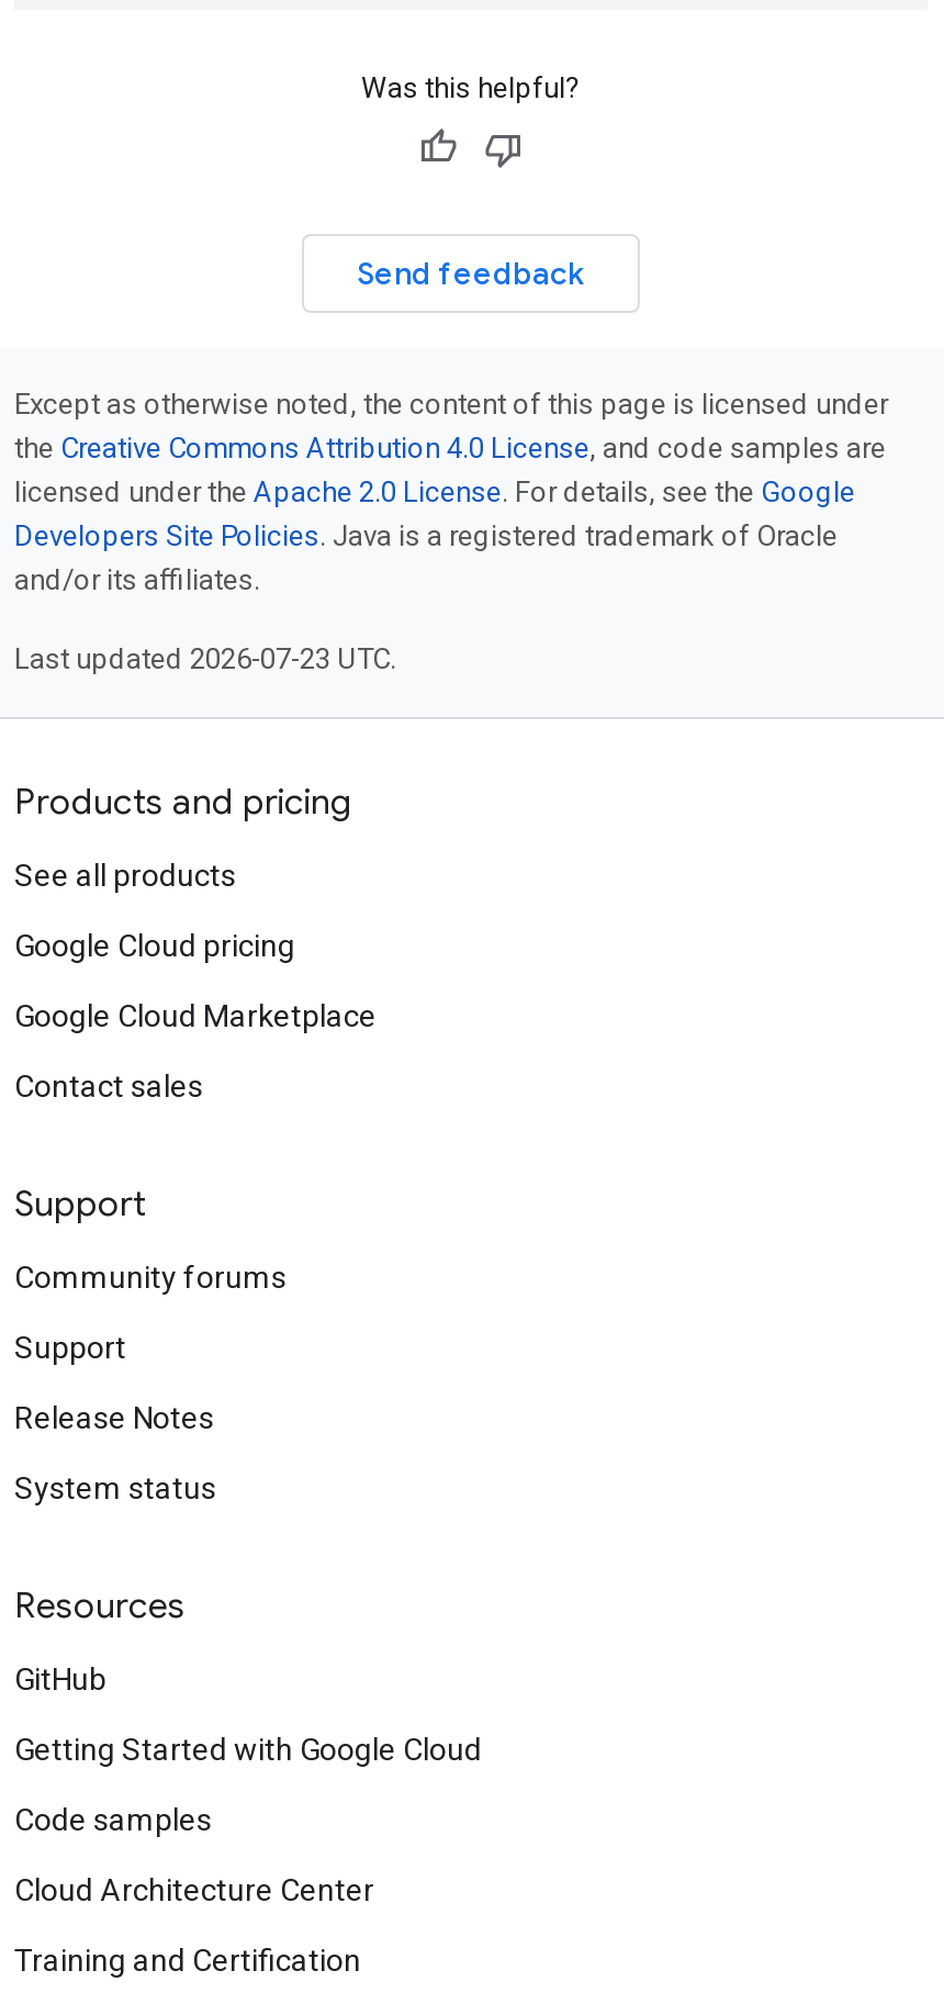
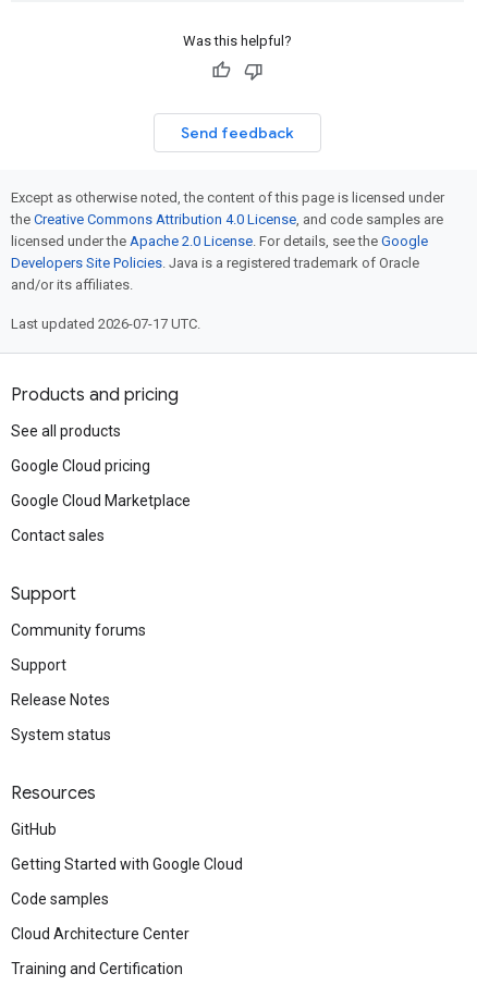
- Last updated 2026-07-23 UTC.
+ Last updated 2026-07-17 UTC.
